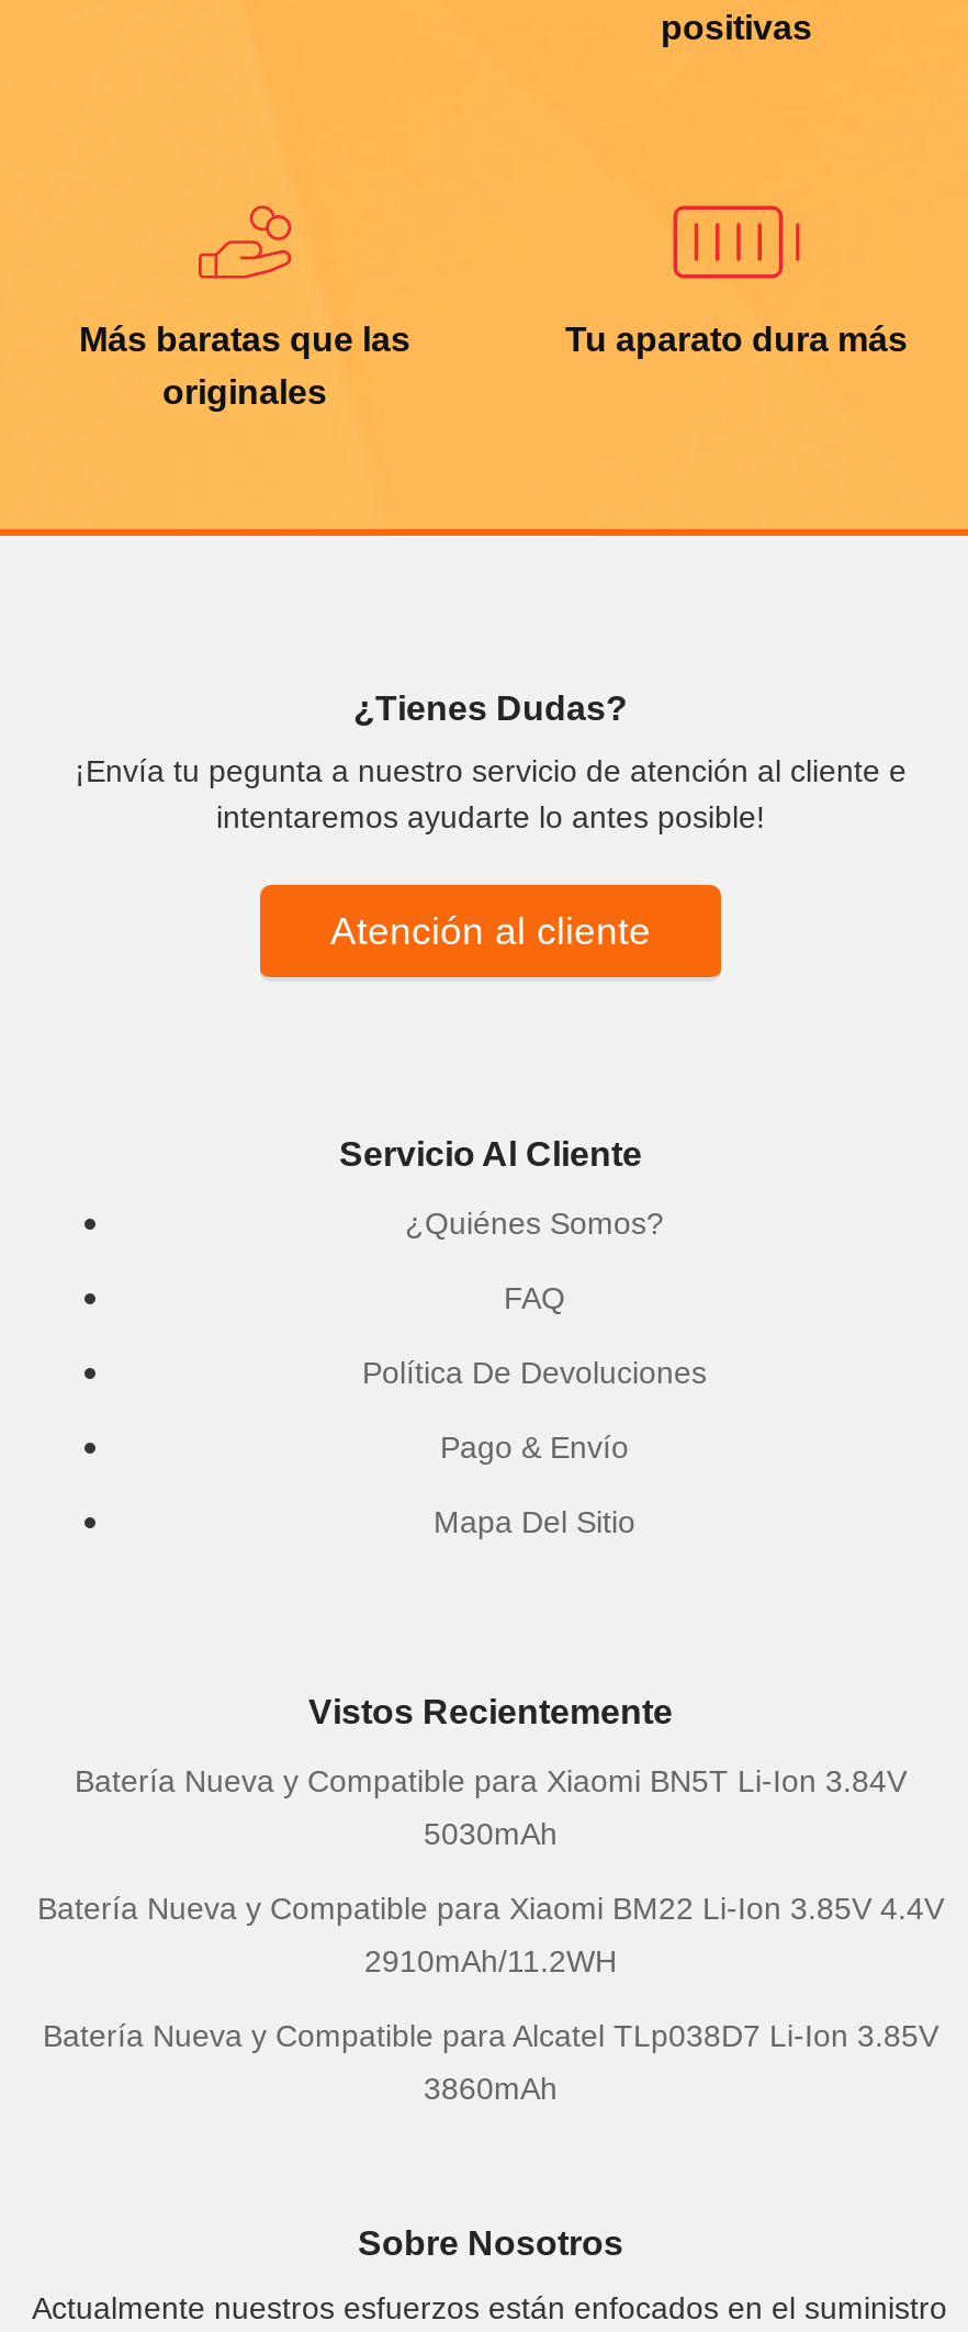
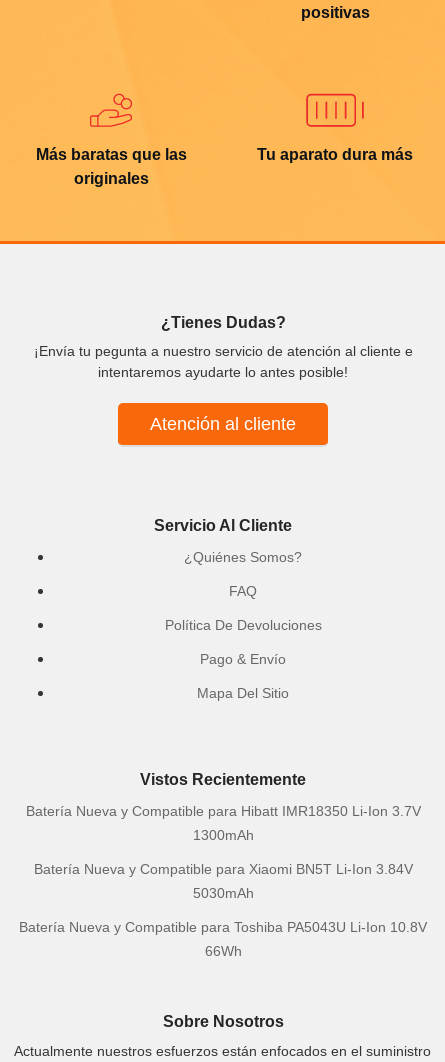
+ Batería Nueva y Compatible para Hibatt IMR18350 Li-Ion 3.7V
+ 1300mAh

moved down: Batería Nueva y Compatible para Xiaomi BN5T Li-Ion 3.84V | 5030mAh

- Batería Nueva y Compatible para Xiaomi BM22 Li-Ion 3.85V 4.4V
- 2910mAh/11.2WH
- Batería Nueva y Compatible para Alcatel TLp038D7 Li-Ion 3.85V
- 3860mAh
+ Batería Nueva y Compatible para Toshiba PA5043U Li-Ion 10.8V
+ 66Wh
